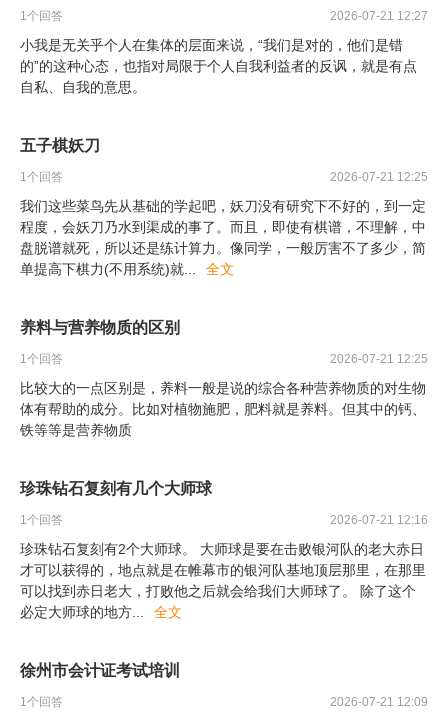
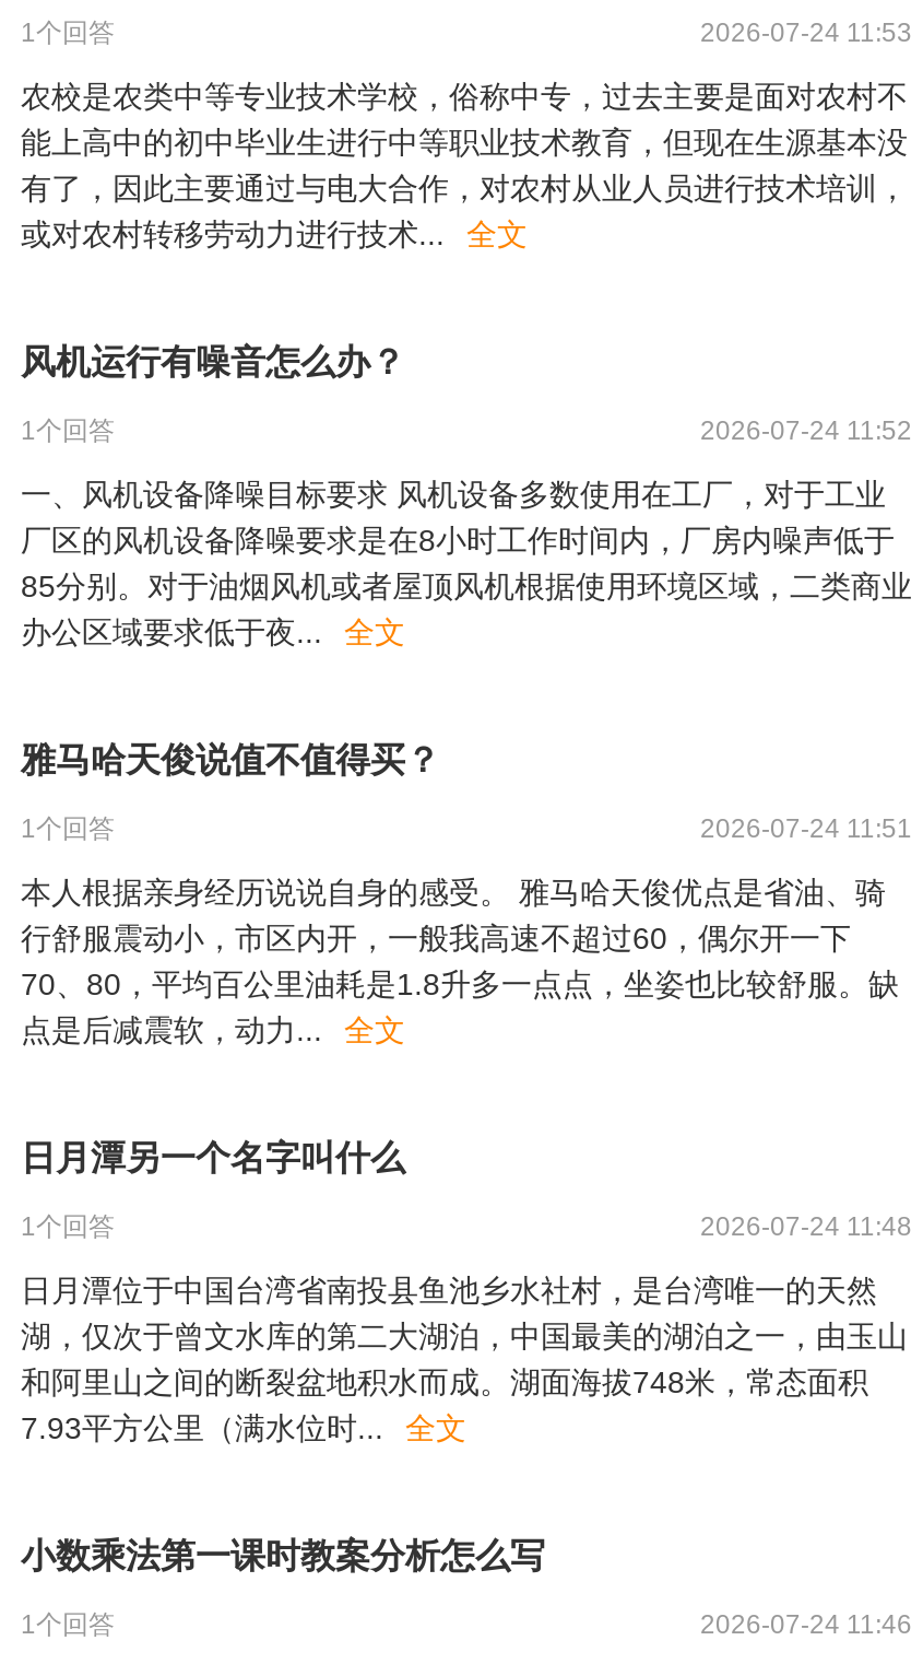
- 2026-07-21 12:27
+ 2026-07-24 11:53

- 小我是无关乎个人在集体的层面来说，“我们是对的，他们是错
- 的”的这种心态，也指对局限于个人自我利益者的反讽，就是有点
- 自私、自我的意思。
+ 农校是农类中等专业技术学校，俗称中专，过去主要是面对农村不
+ 能上高中的初中毕业生进行中等职业技术教育，但现在生源基本没
+ 有了，因此主要通过与电大合作，对农村从业人员进行技术培训，
+ 或对农村转移劳动力进行技术...
+ 全文

- 五子棋妖刀
+ 风机运行有噪音怎么办？

- 2026-07-21 12:25
+ 2026-07-24 11:52

- 我们这些菜鸟先从基础的学起吧，妖刀没有研究下不好的，到一定
- 程度，会妖刀乃水到渠成的事了。而且，即使有棋谱，不理解，中
- 盘脱谱就死，所以还是练计算力。像同学，一般厉害不了多少，简
- 单提高下棋力(不用系统)就...
+ 一、风机设备降噪目标要求 风机设备多数使用在工厂，对于工业
+ 厂区的风机设备降噪要求是在8小时工作时间内，厂房内噪声低于
+ 85分别。对于油烟风机或者屋顶风机根据使用环境区域，二类商业
+ 办公区域要求低于夜...

- 养料与营养物质的区别
+ 雅马哈天俊说值不值得买？

- 2026-07-21 12:25
+ 2026-07-24 11:51

- 比较大的一点区别是，养料一般是说的综合各种营养物质的对生物
- 体有帮助的成分。比如对植物施肥，肥料就是养料。但其中的钙、
- 铁等等是营养物质
+ 本人根据亲身经历说说自身的感受。 雅马哈天俊优点是省油、骑
+ 行舒服震动小，市区内开，一般我高速不超过60，偶尔开一下
+ 70、80，平均百公里油耗是1.8升多一点点，坐姿也比较舒服。缺
+ 点是后减震软，动力...
+ 全文

- 珍珠钻石复刻有几个大师球
+ 日月潭另一个名字叫什么

- 2026-07-21 12:16
+ 2026-07-24 11:48

- 珍珠钻石复刻有2个大师球。 大师球是要在击败银河队的老大赤日
- 才可以获得的，地点就是在帷幕市的银河队基地顶层那里，在那里
- 可以找到赤日老大，打败他之后就会给我们大师球了。 除了这个
- 必定大师球的地方...
+ 日月潭位于中国台湾省南投县鱼池乡水社村，是台湾唯一的天然
+ 湖，仅次于曾文水库的第二大湖泊，中国最美的湖泊之一，由玉山
+ 和阿里山之间的断裂盆地积水而成。湖面海拔748米，常态面积
+ 7.93平方公里（满水位时...

- 徐州市会计证考试培训
+ 小数乘法第一课时教案分析怎么写

- 2026-07-21 12:09
+ 2026-07-24 11:46
